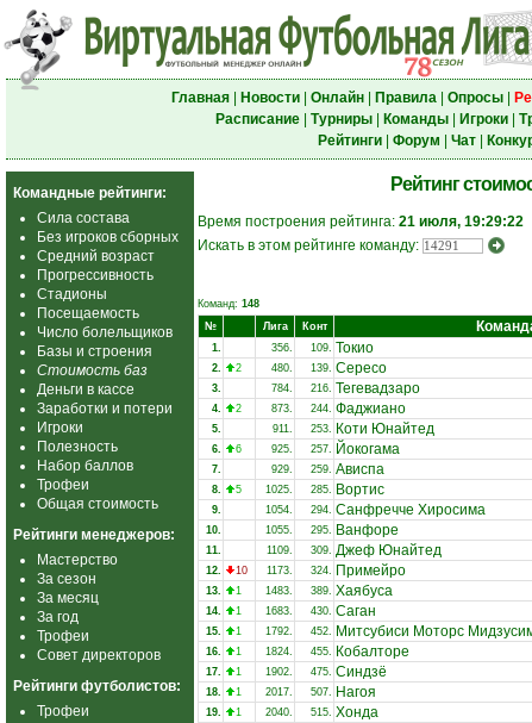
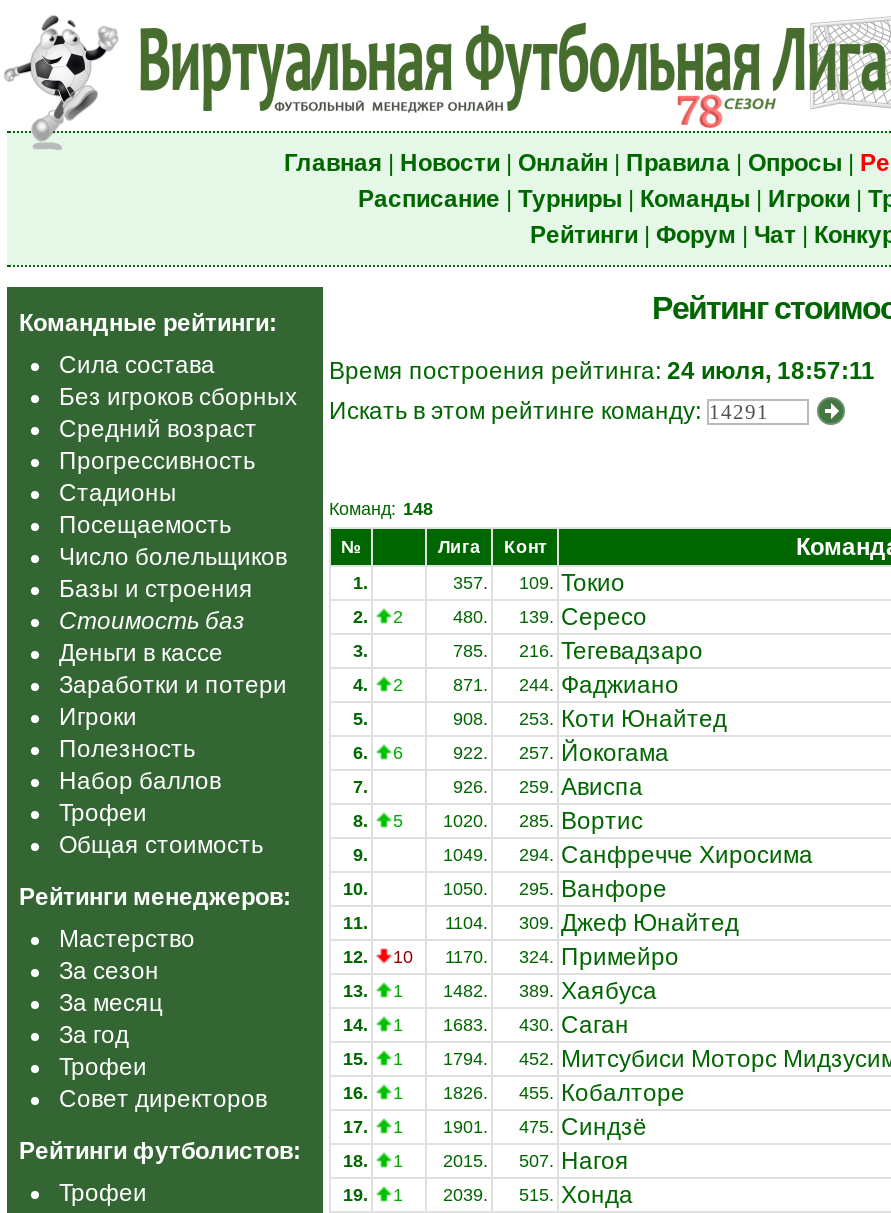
- Время построения рейтинга: 21 июля, 19:29:22
+ Время построения рейтинга: 24 июля, 18:57:11

- 356. 109. Токио
+ 357. 109. Токио

- 784. 216. Тегевадзаро
+ 785. 216. Тегевадзаро

- 873. 244. Фаджиано
+ 871. 244. Фаджиано

- 911. 253. Коти Юнайтед
+ 908. 253. Коти Юнайтед

- 925. 257. Йокогама
+ 922. 257. Йокогама

- 929. 259. Ависпа
+ 926. 259. Ависпа

- 8. 5 1025. 285. Вортис
+ 8. 5 1020. 285. Вортис

- 1054. 294. Санфречче Хиросима
+ 1049. 294. Санфречче Хиросима

- 1055. 295. Ванфоре
+ 1050. 295. Ванфоре

- 1109.
+ 1104.

- 12. 10 1173. 324. Примейро
+ 12. 10 1170. 324. Примейро

- 13. 1 1483. 389. Хаябуса
+ 13. 1 1482. 389. Хаябуса

- 1792.
+ 1794.

- 16. 1 1824. 455. Кобалторе
+ 16. 1 1826. 455. Кобалторе

- 17. 1 1902. 475. Синдзё
+ 17. 1 1901. 475. Синдзё

- 18. 1 2017. 507. Нагоя
+ 18. 1 2015. 507. Нагоя

- 19. 1 2040. 515. Хонда
+ 19. 1 2039. 515. Хонда
